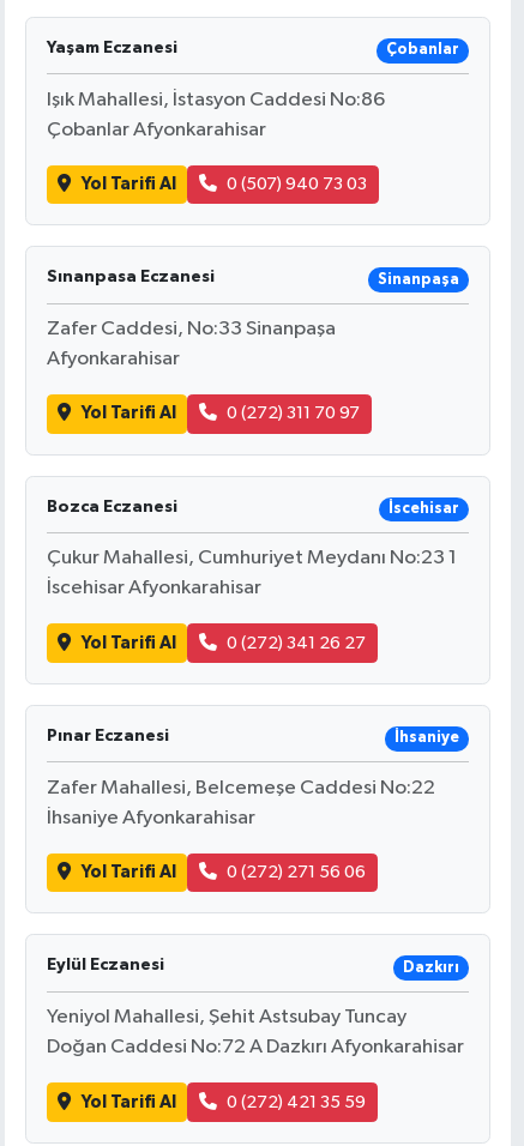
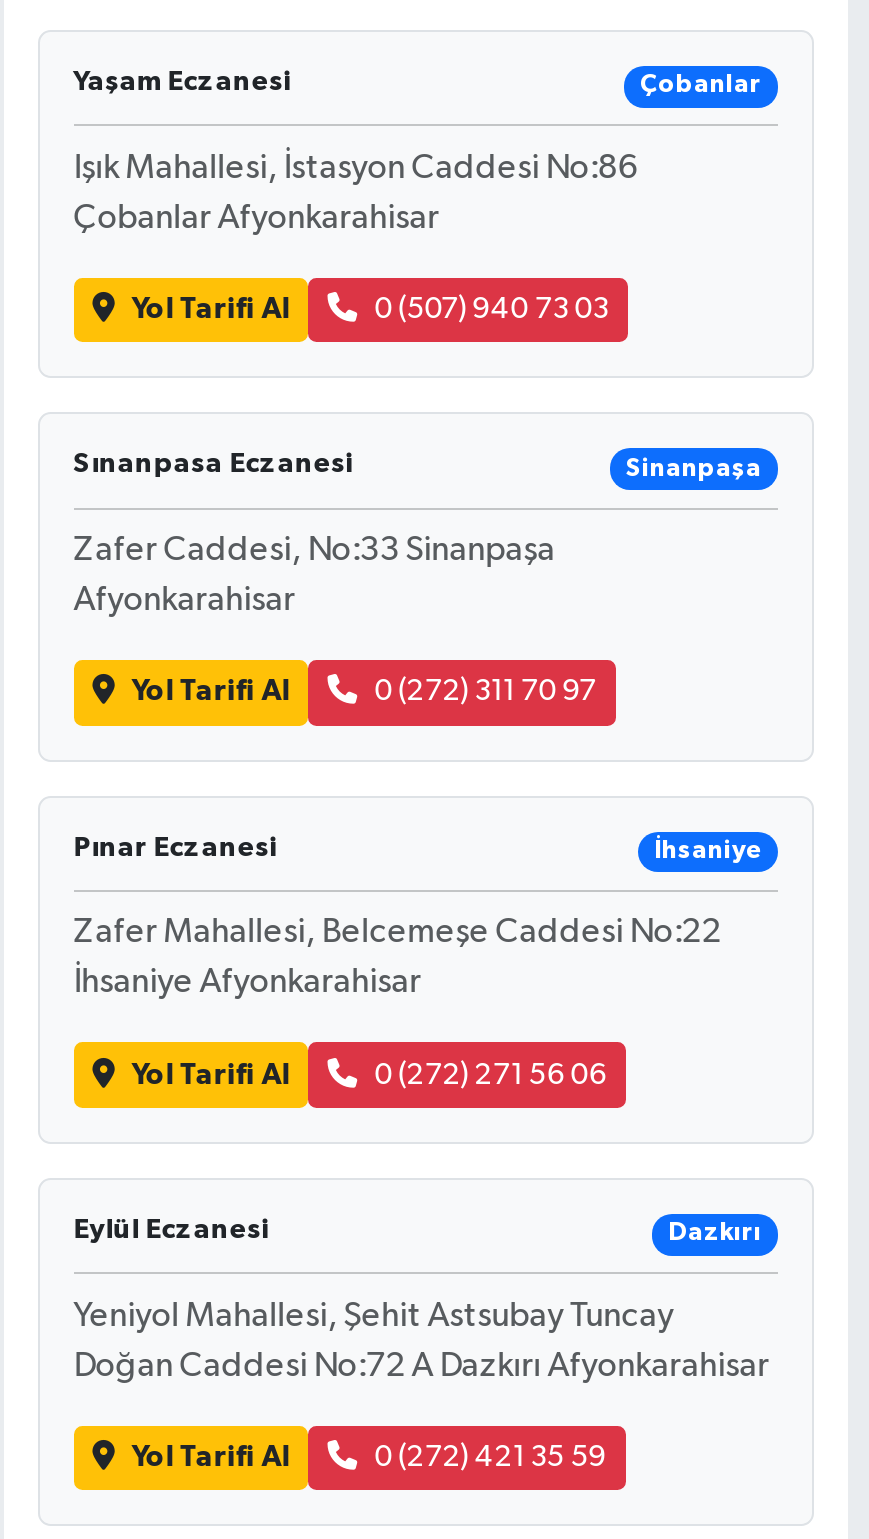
- Bozca Eczanesi
- İscehisar
- Çukur Mahallesi, Cumhuriyet Meydanı No:23 1
- İscehisar Afyonkarahisar
- Yol Tarifi Al
- 0 (272) 341 26 27
